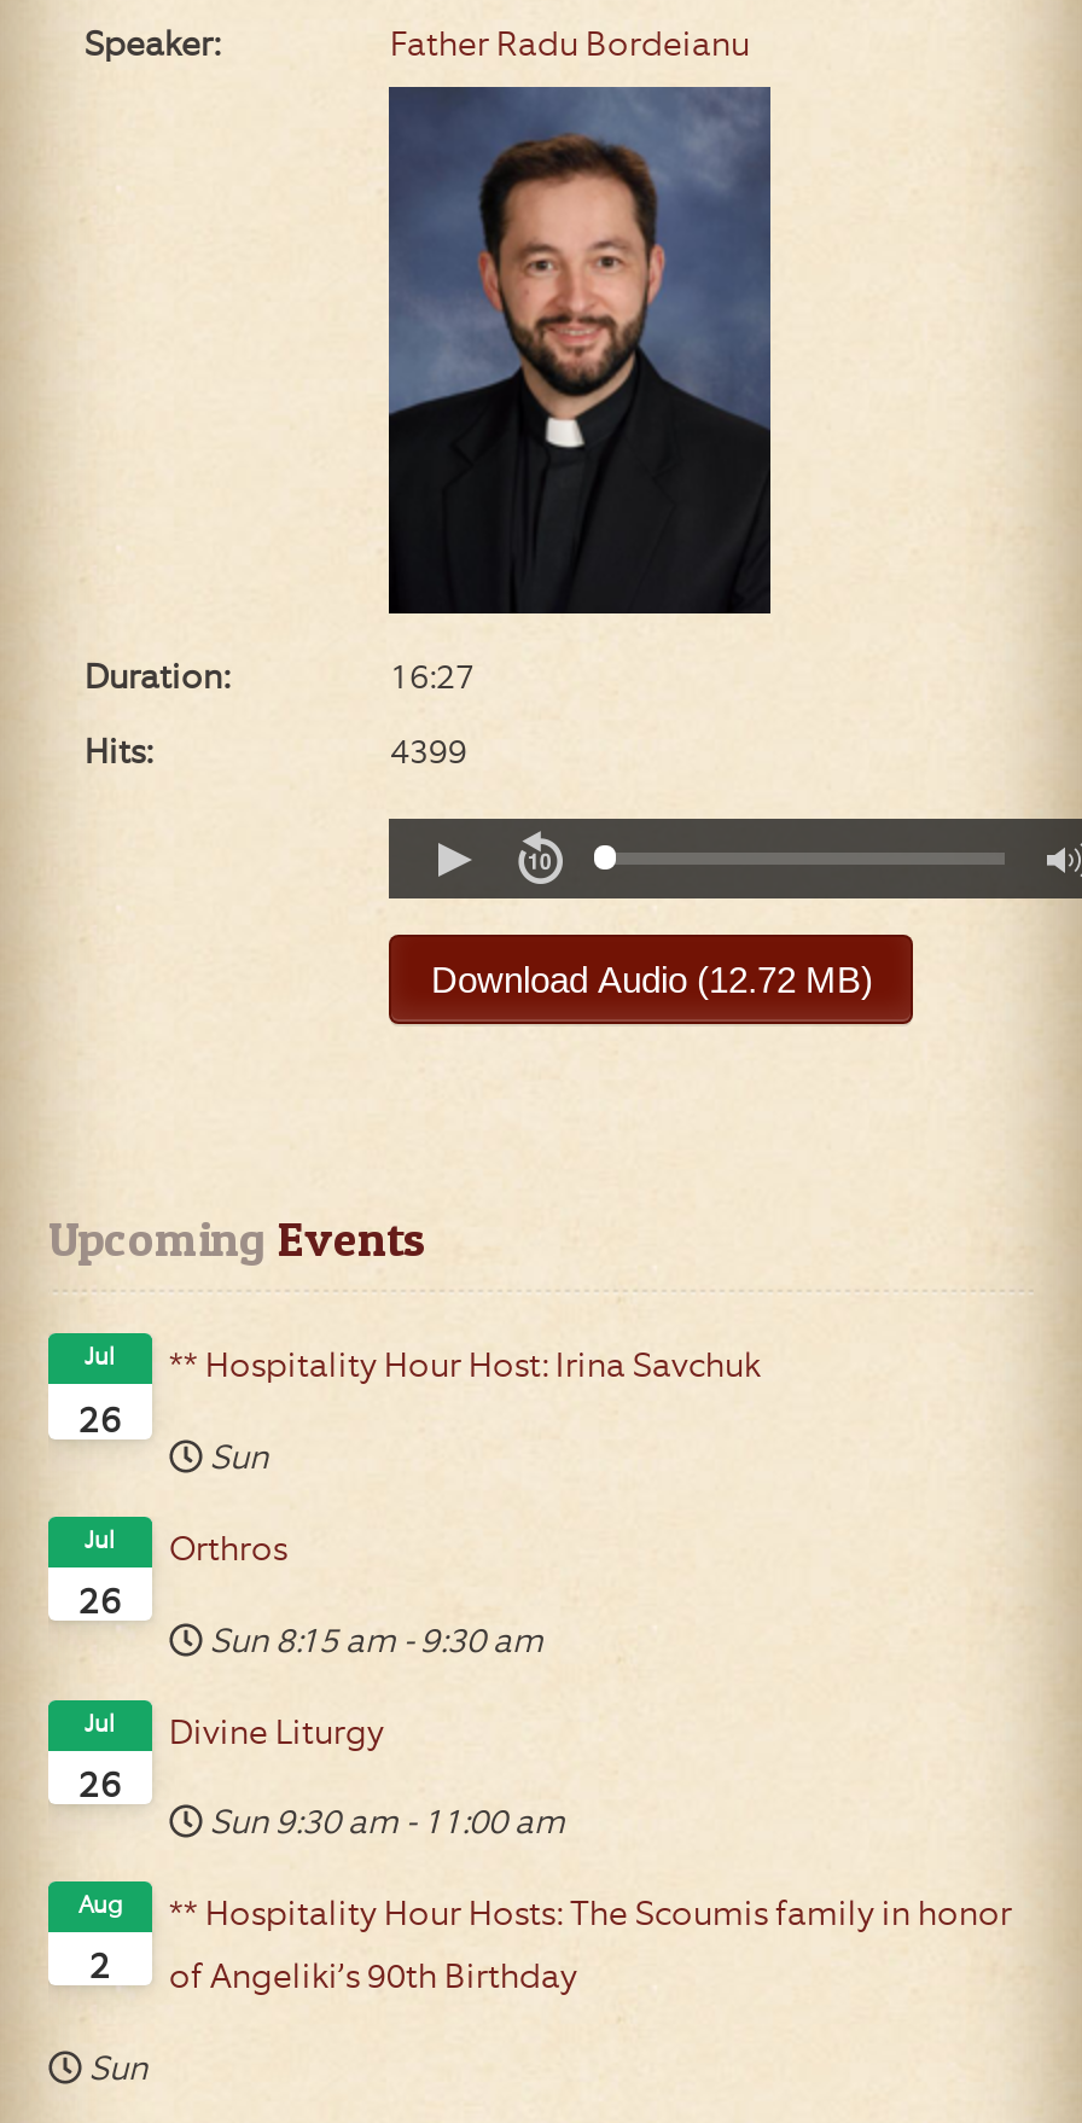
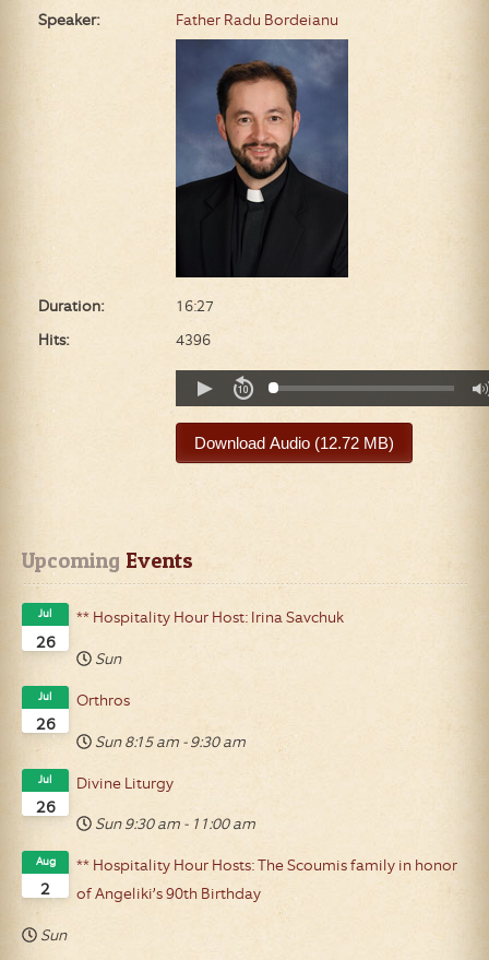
- 4399
+ 4396
